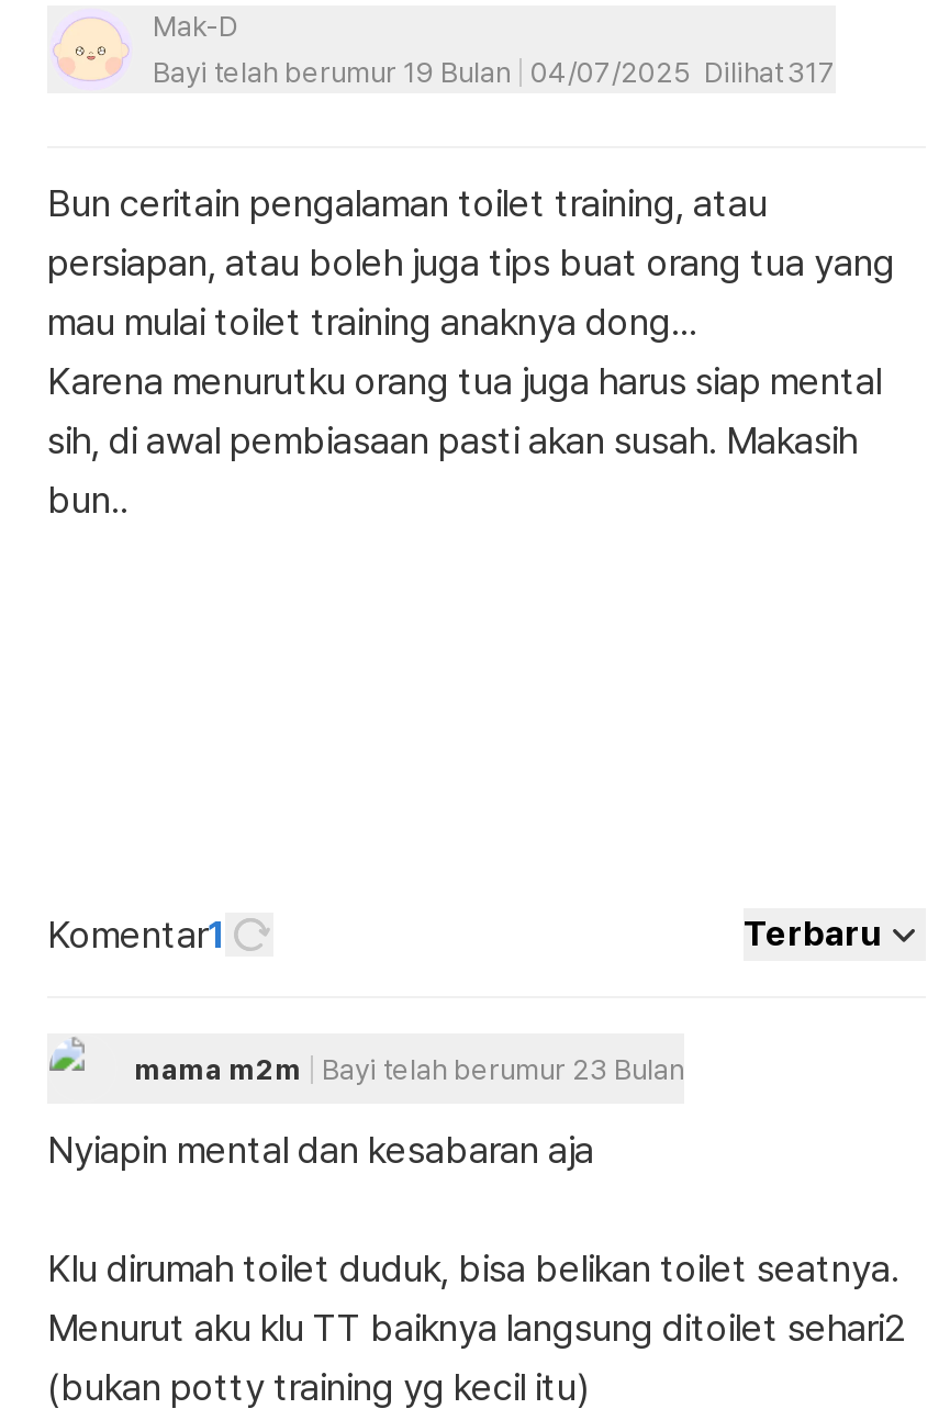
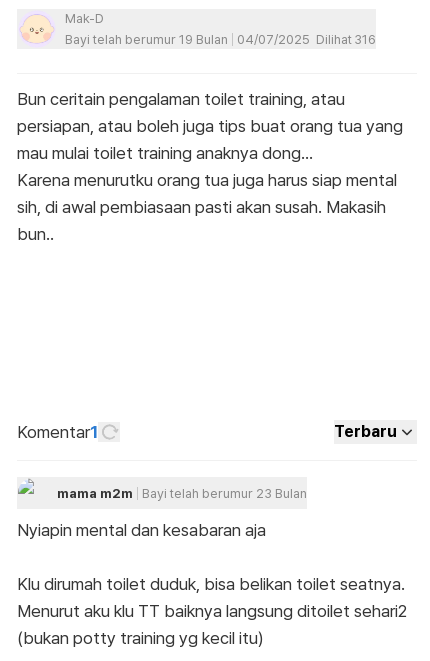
- Bayi telah berumur 19 Bulan 04/07/2025 Dilihat 317
+ Bayi telah berumur 19 Bulan 04/07/2025 Dilihat 316
